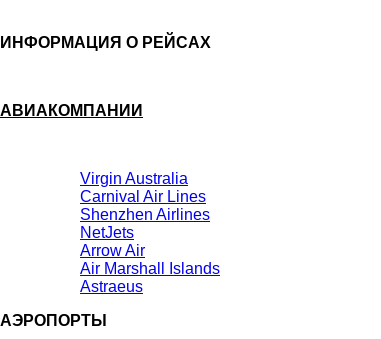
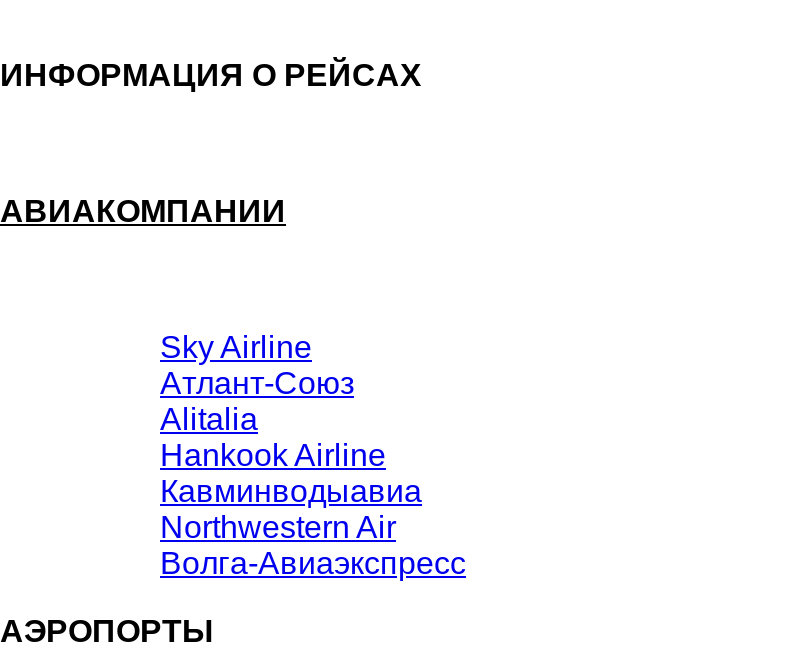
- Virgin Australia
- Carnival Air Lines
- Shenzhen Airlines
- NetJets
- Arrow Air
- Air Marshall Islands
- Astraeus
+ Sky Airline
+ Атлант-Союз
+ Alitalia
+ Hankook Airline
+ Кавминводыавиа
+ Northwestern Air
+ Волга-Авиаэкспресс
